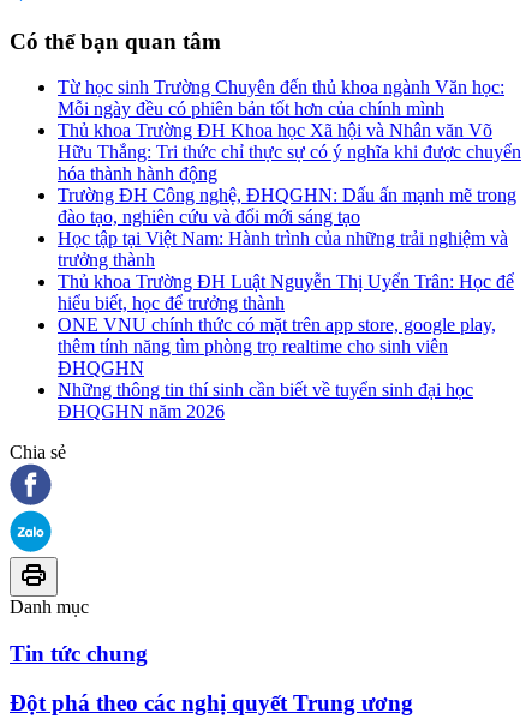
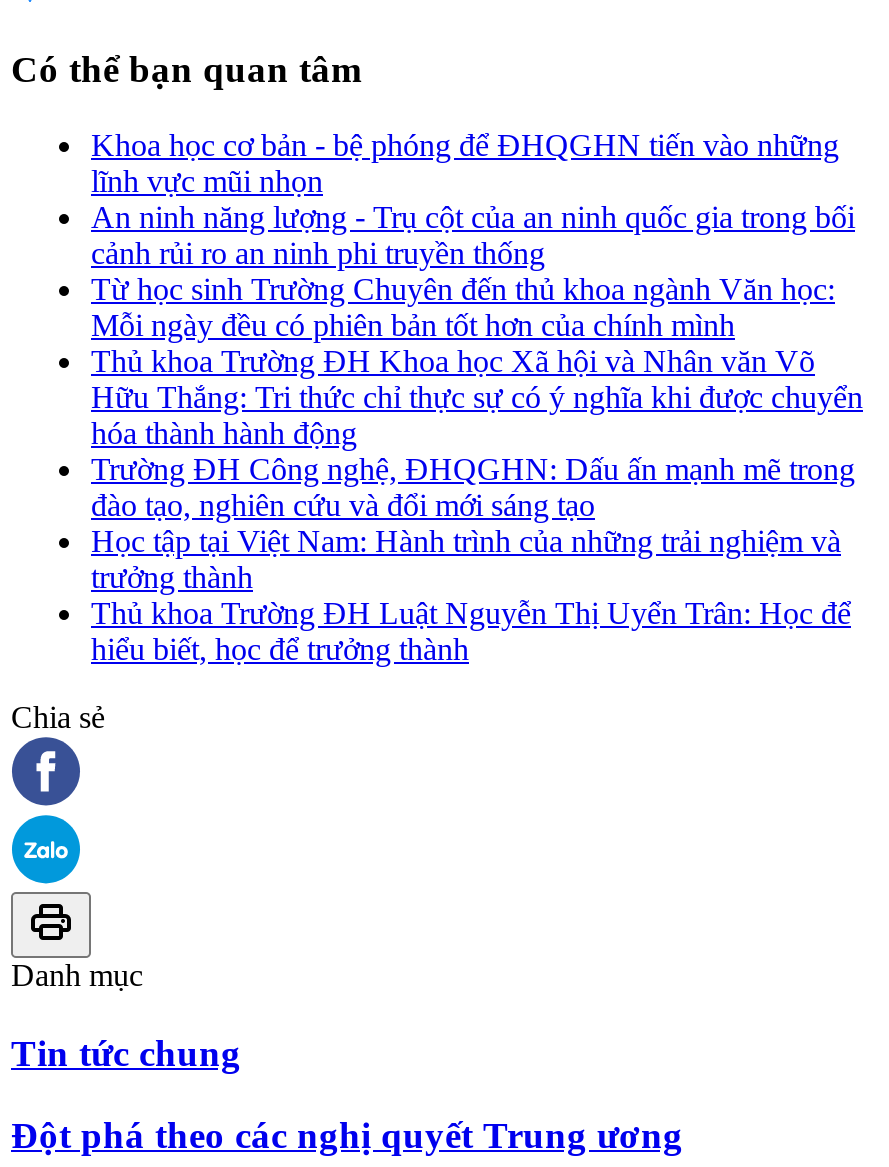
+ Khoa học cơ bản - bệ phóng để ĐHQGHN tiến vào những
+ lĩnh vực mũi nhọn
+ An ninh năng lượng - Trụ cột của an ninh quốc gia trong bối
+ cảnh rủi ro an ninh phi truyền thống

moved down: Từ học sinh Trường Chuyên đến thủ khoa ngành Văn học: | Mỗi ngày đều có phiên bản tốt hơn của chính mình | Thủ khoa Trường ĐH Khoa học Xã hội và Nhân văn Võ | ... | Thủ khoa Trường ĐH Luật Nguyễn Thị Uyển Trân: Học để | hiểu biết, học để trưởng thành

- ONE VNU chính thức có mặt trên app store, google play,
- thêm tính năng tìm phòng trọ realtime cho sinh viên
- ĐHQGHN
- Những thông tin thí sinh cần biết về tuyển sinh đại học
- ĐHQGHN năm 2026
